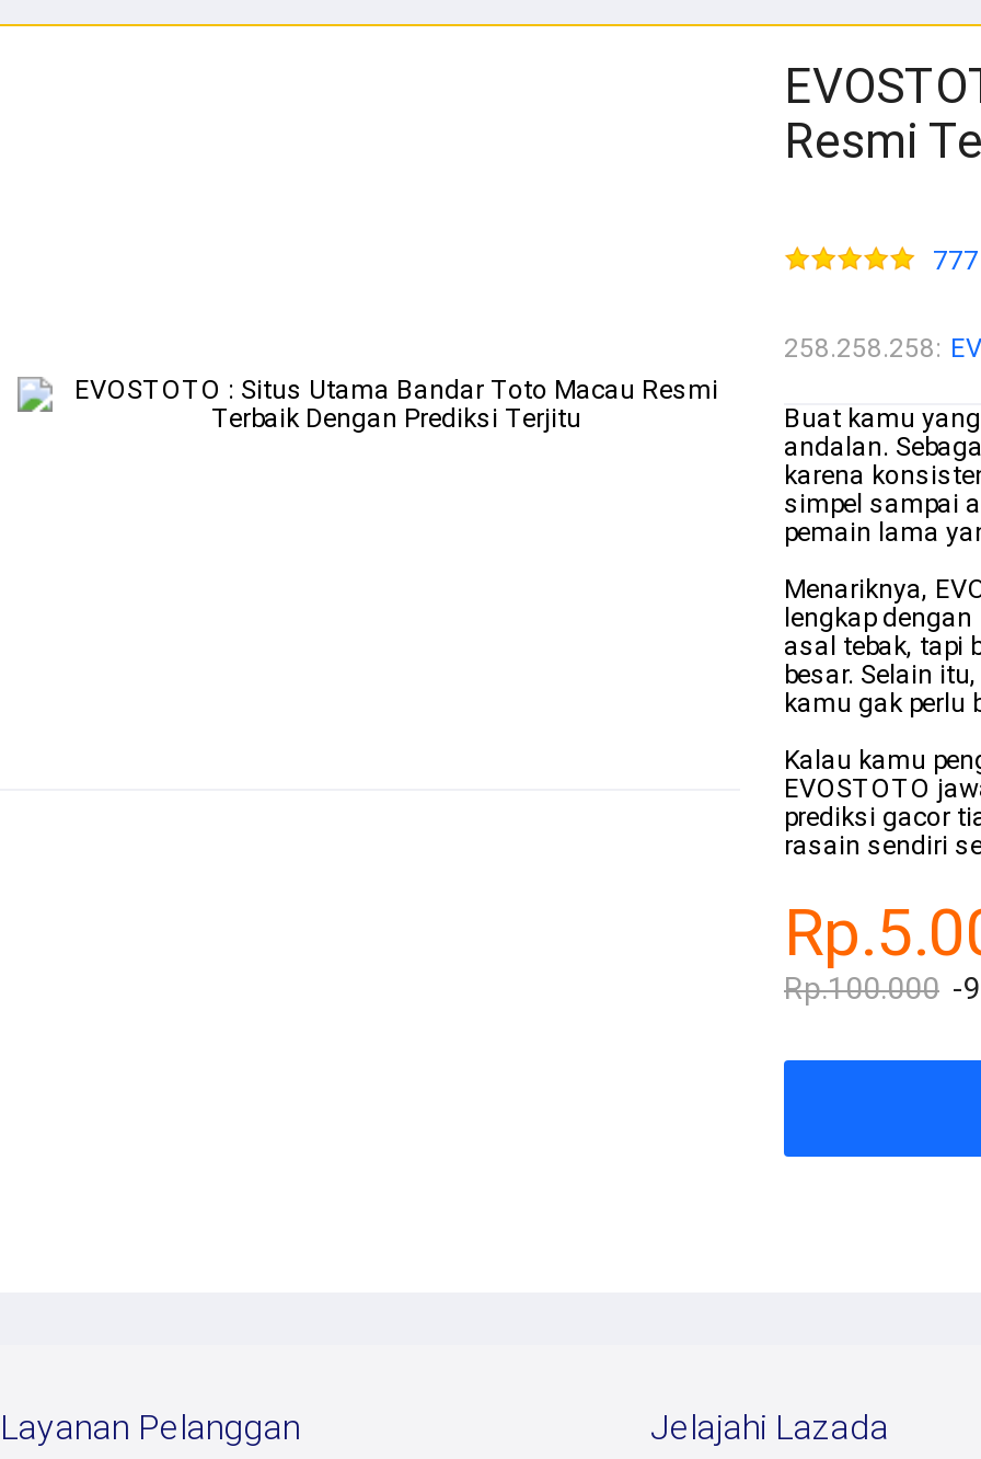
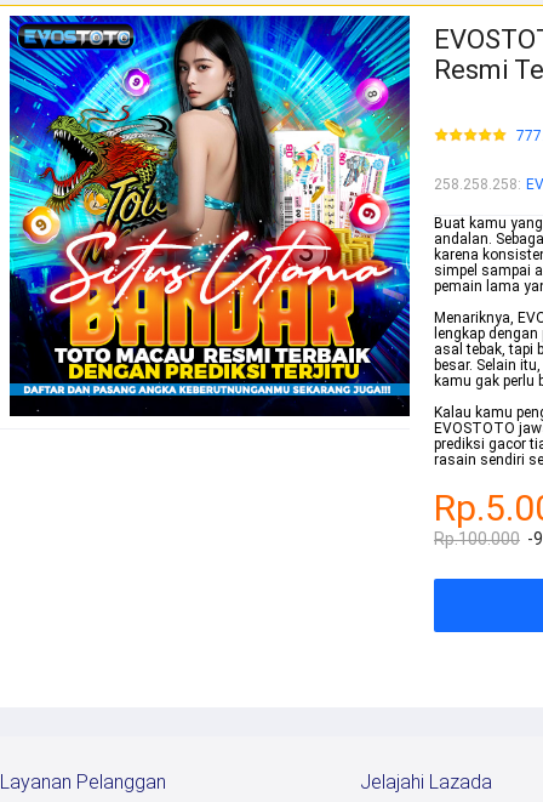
+ [image]
